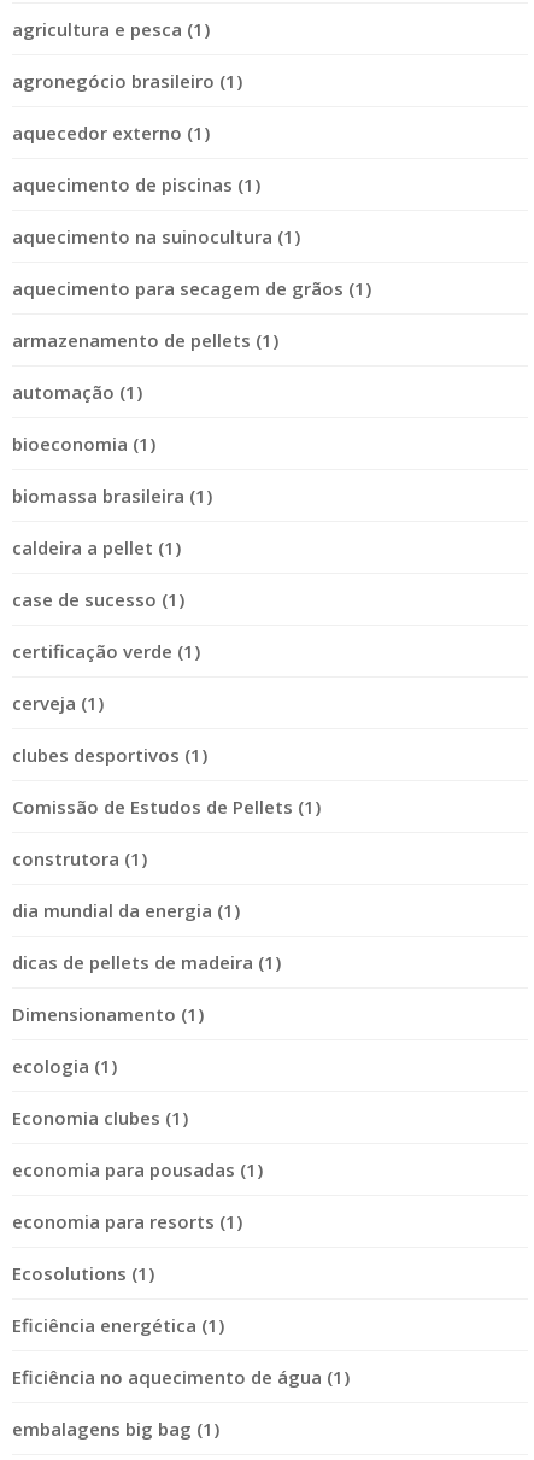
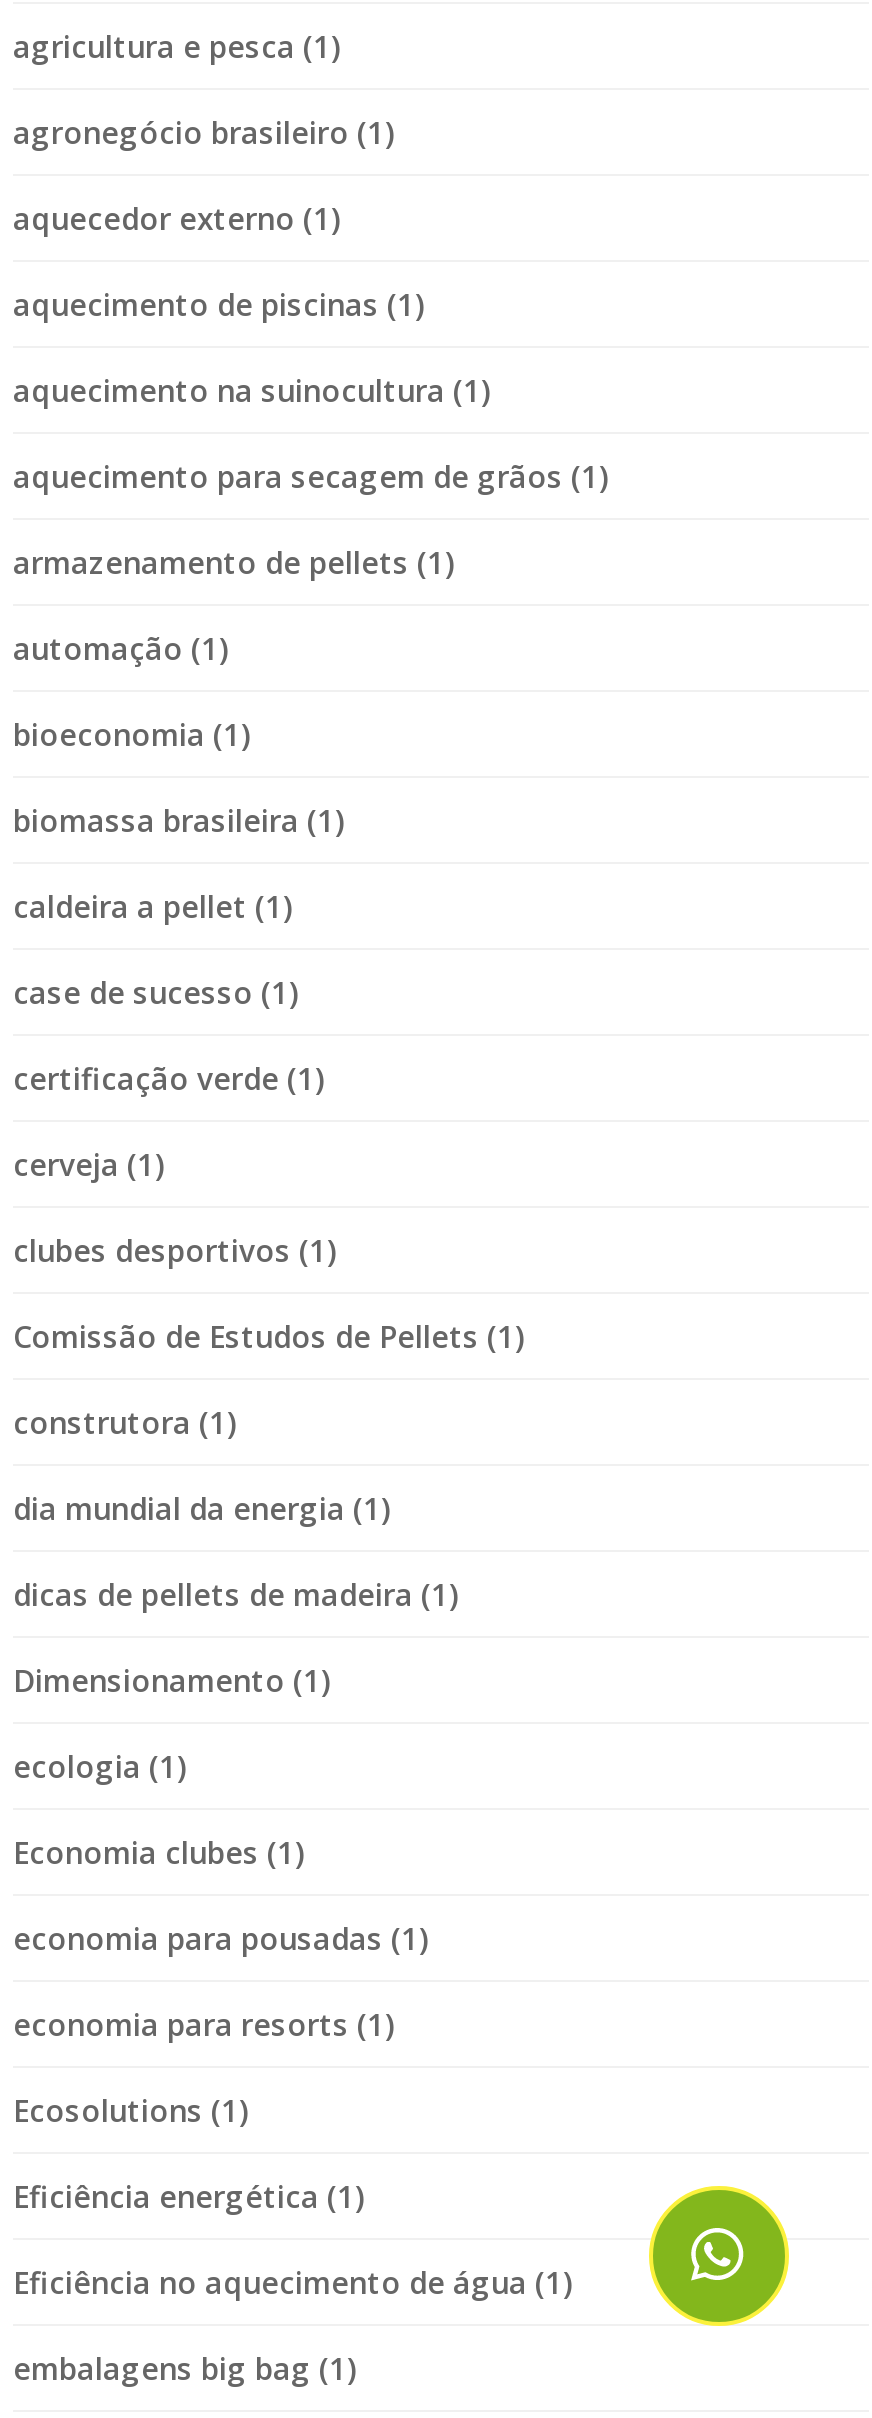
+ [image]
